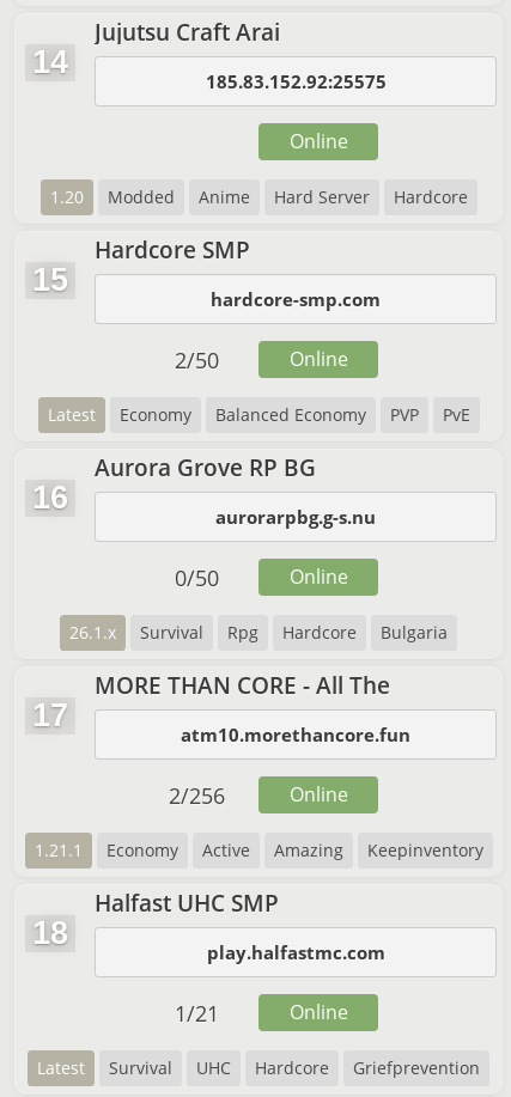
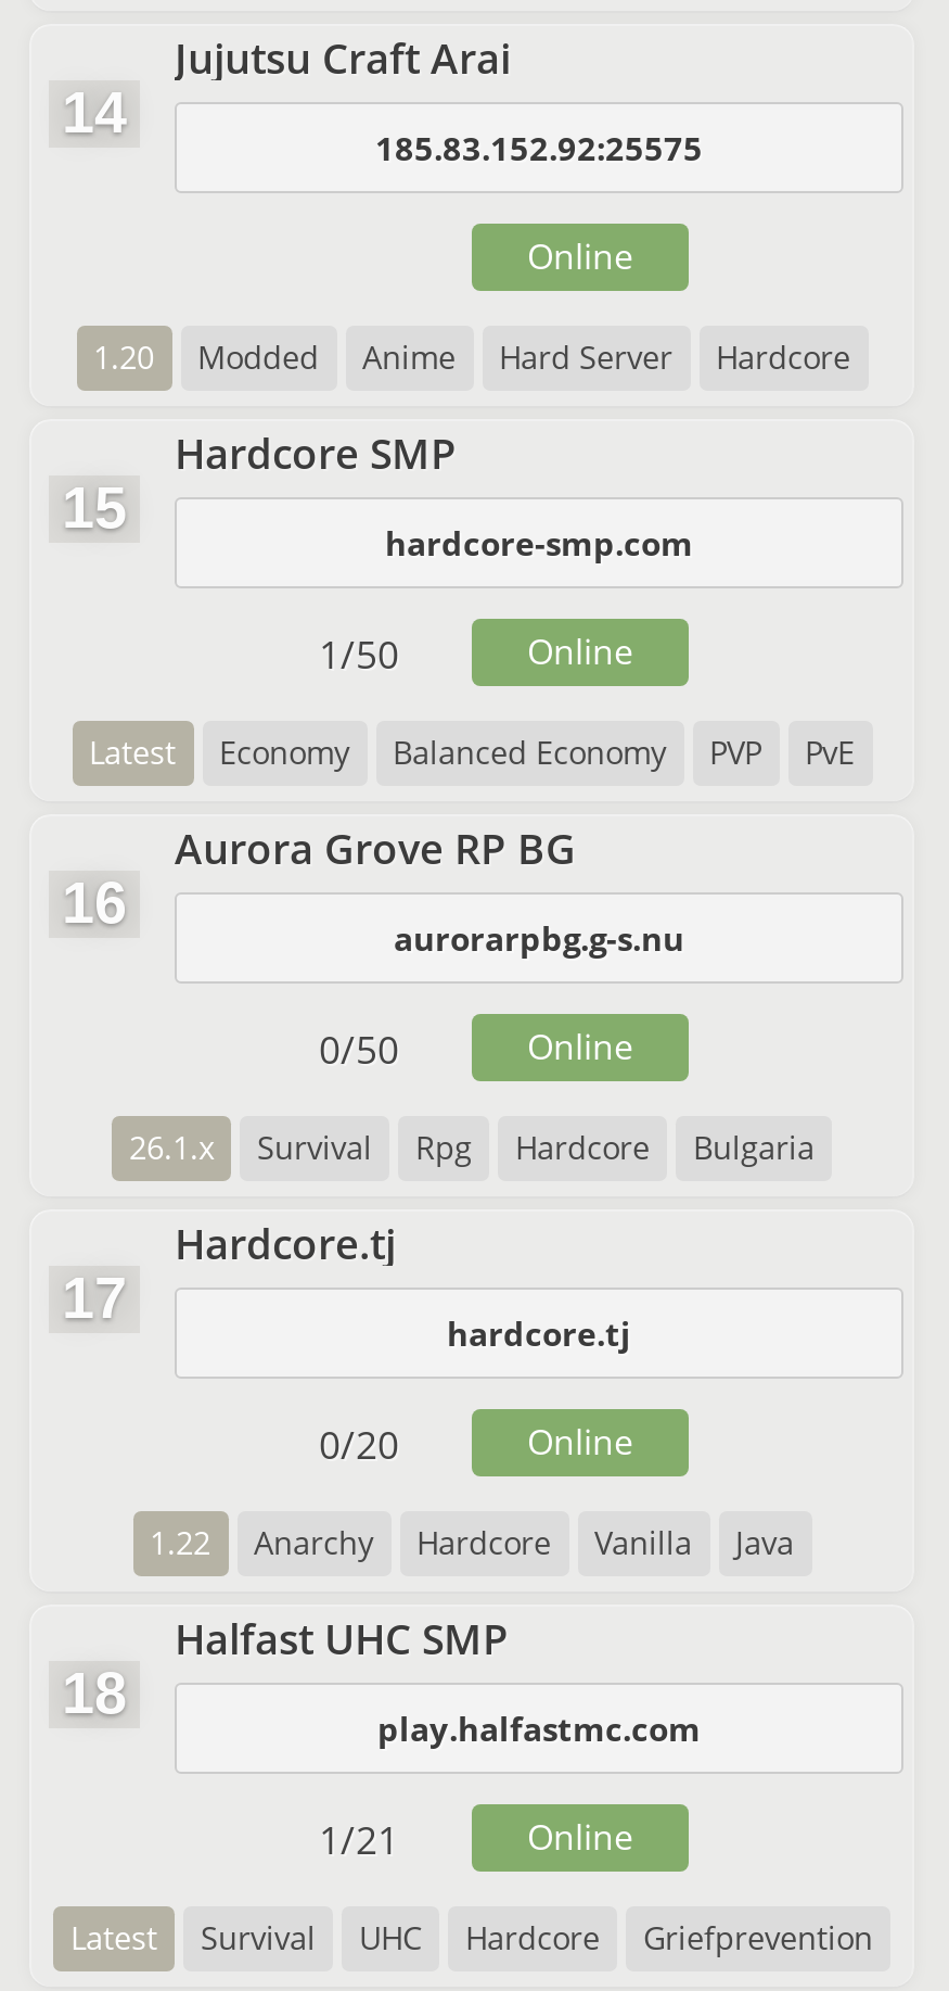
- 2 /50
+ 1 /50

- MORE THAN CORE - All The
+ Hardcore.tj

- atm10.morethancore.fun
+ hardcore.tj

- 2/256
+ 0/20

- 1.21.1
- Economy
- Active
- Amazing
- Keepinventory
+ 1.22
+ Anarchy
+ Hardcore
+ Vanilla
+ Java
